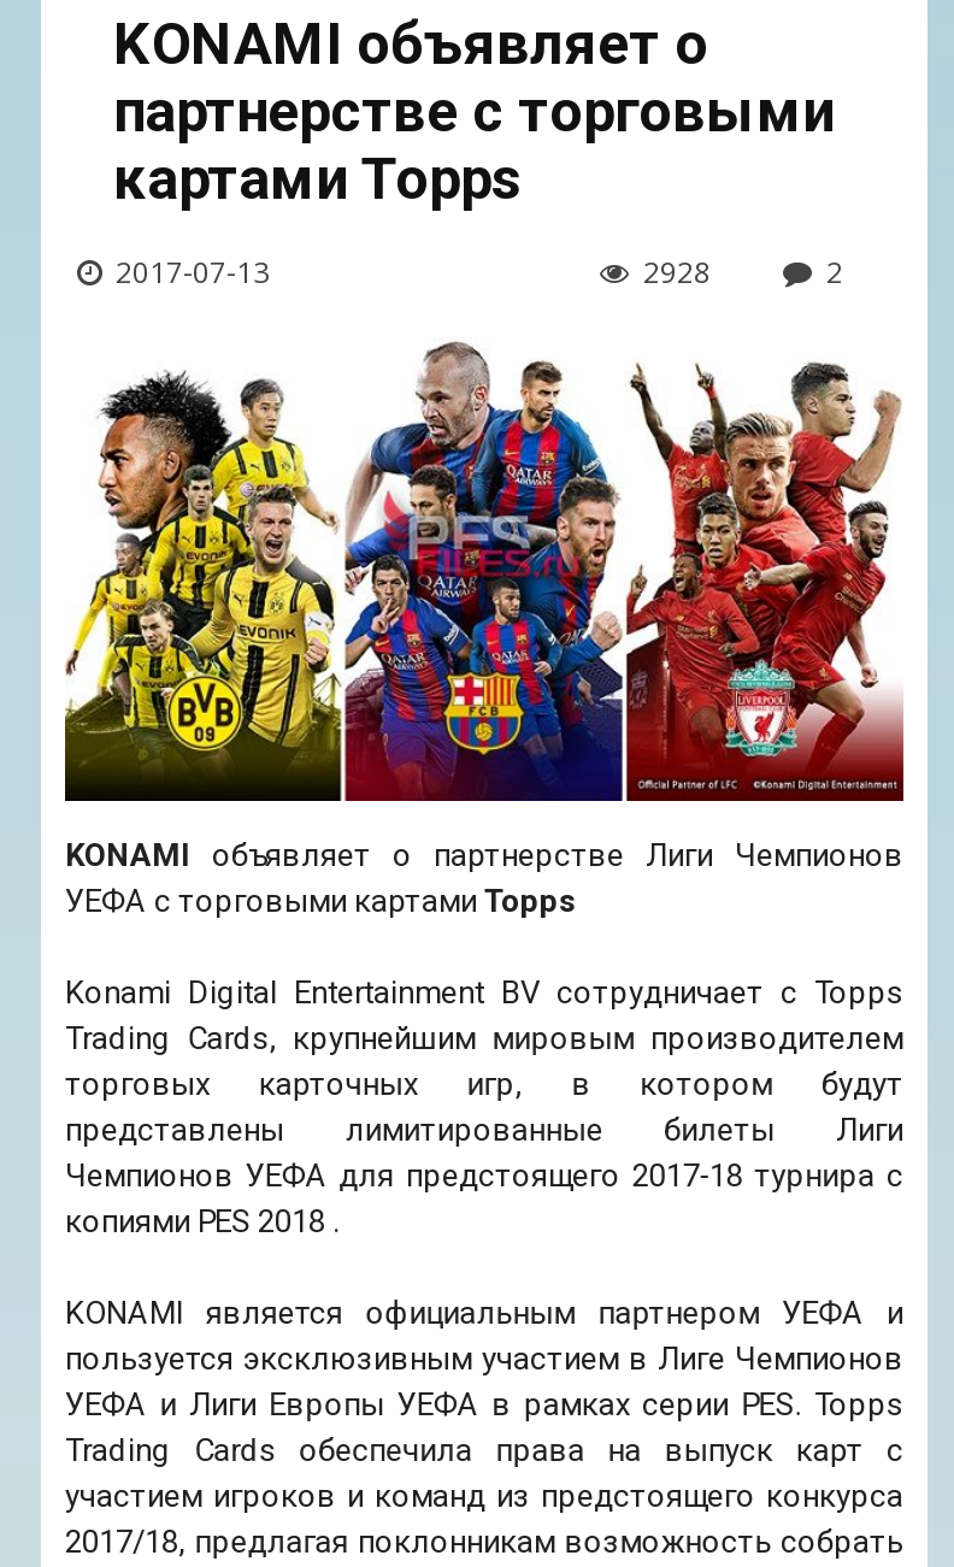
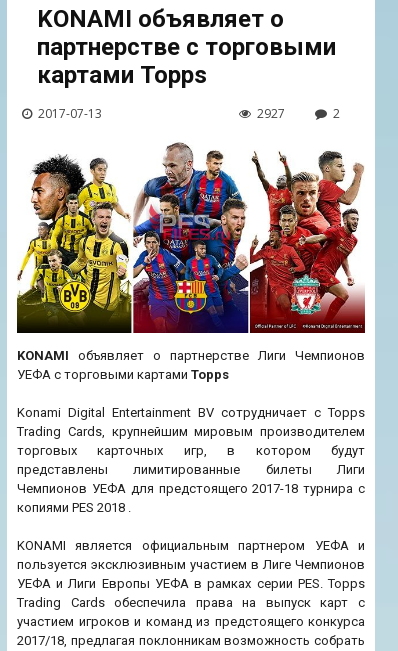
- 2928
+ 2927
